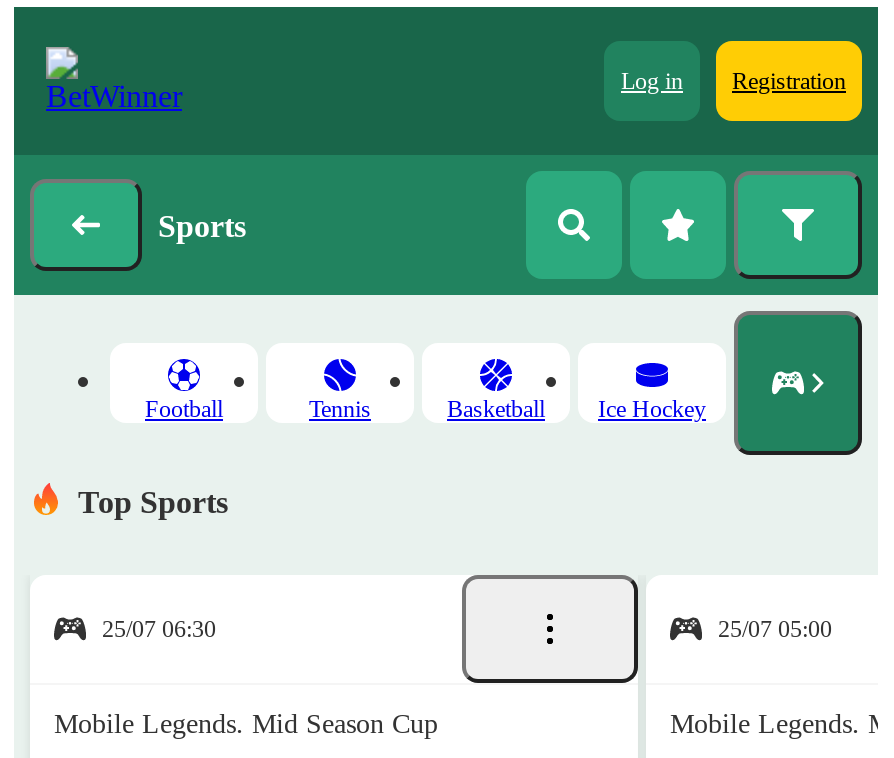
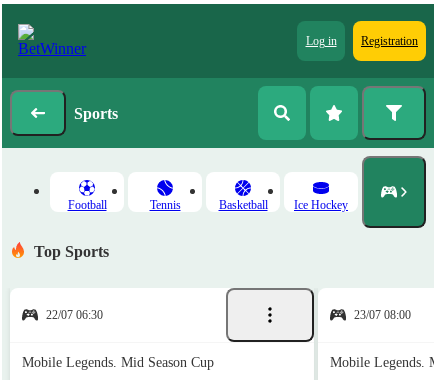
- 25/07 06:30
+ 22/07 06:30

- 25/07 05:00
+ 23/07 08:00
